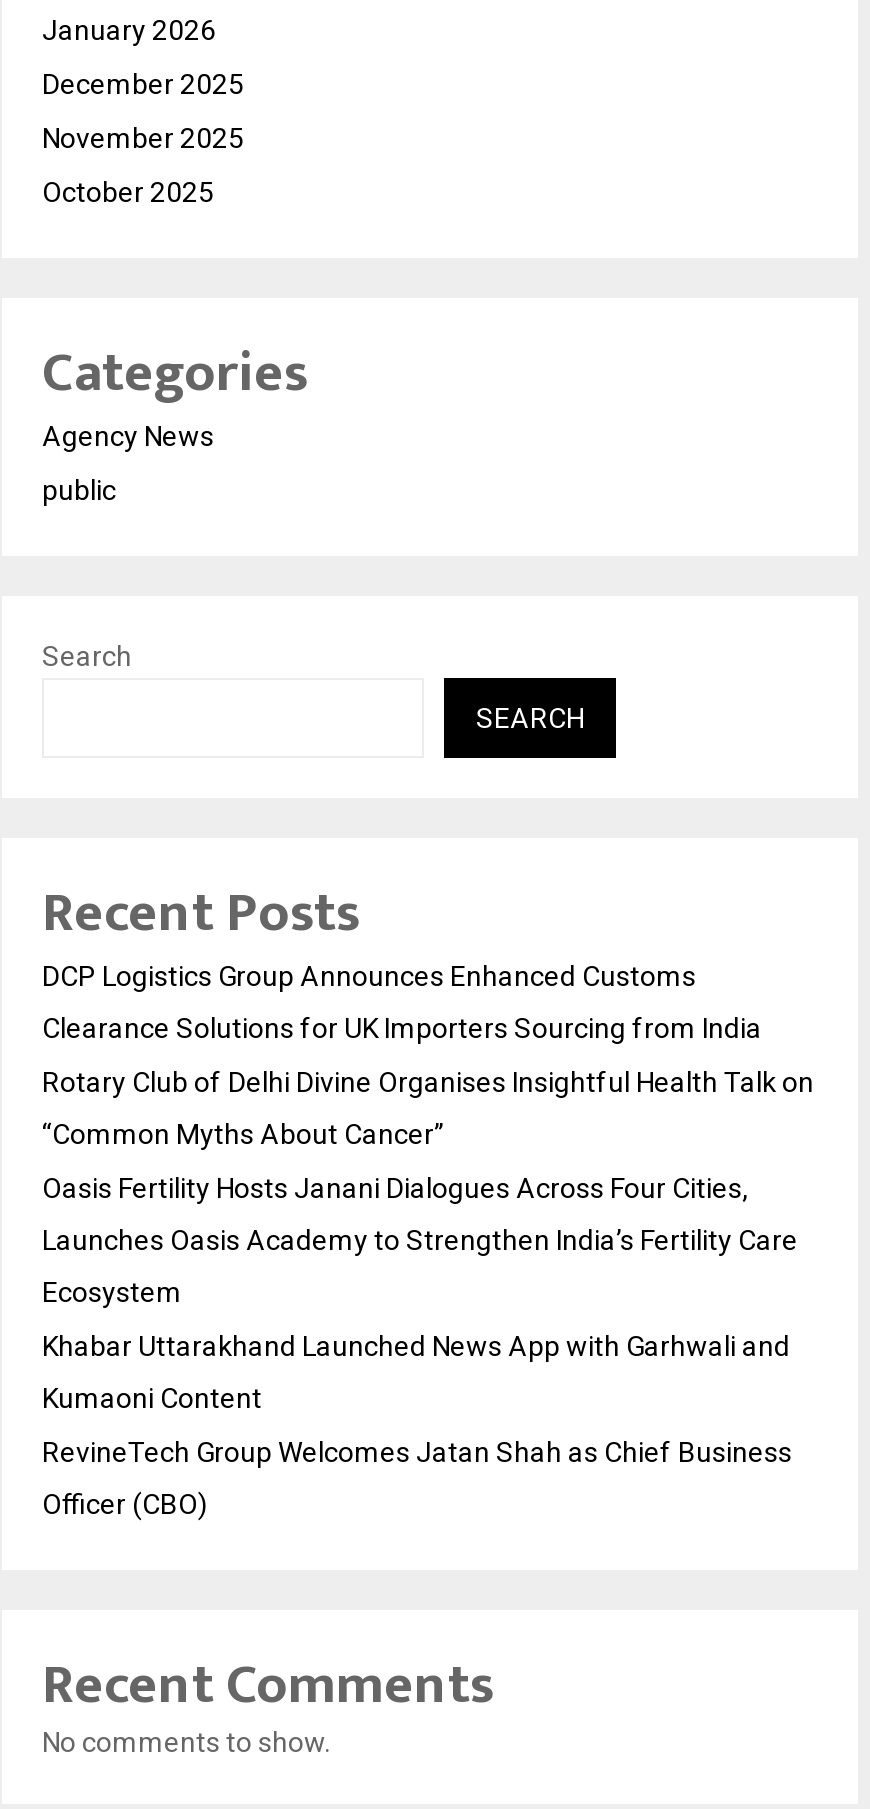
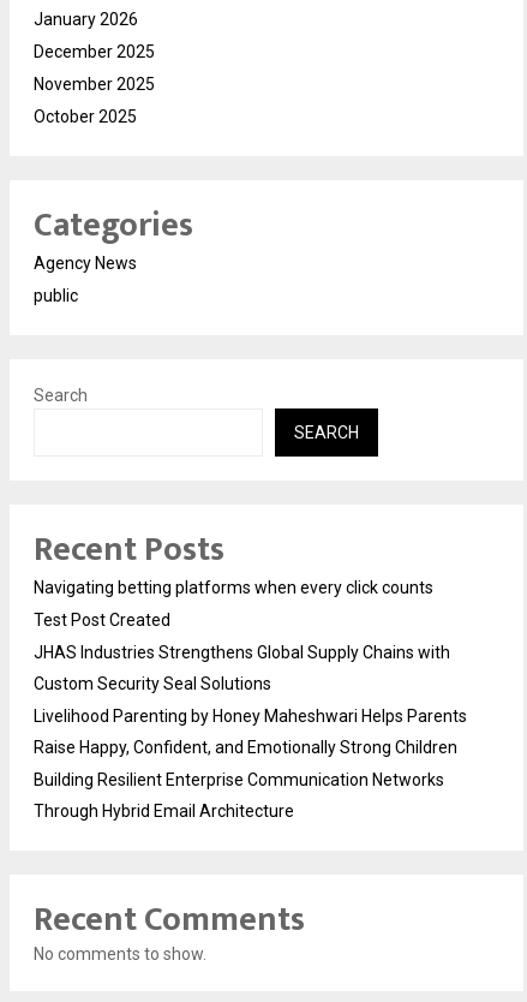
- DCP Logistics Group Announces Enhanced Customs
- Clearance Solutions for UK Importers Sourcing from India
- Rotary Club of Delhi Divine Organises Insightful Health Talk on
- “Common Myths About Cancer”
- Oasis Fertility Hosts Janani Dialogues Across Four Cities,
- Launches Oasis Academy to Strengthen India’s Fertility Care
- Ecosystem
- Khabar Uttarakhand Launched News App with Garhwali and
- Kumaoni Content
- RevineTech Group Welcomes Jatan Shah as Chief Business
- Officer (CBO)
+ Navigating betting platforms when every click counts
+ Test Post Created
+ JHAS Industries Strengthens Global Supply Chains with
+ Custom Security Seal Solutions
+ Livelihood Parenting by Honey Maheshwari Helps Parents
+ Raise Happy, Confident, and Emotionally Strong Children
+ Building Resilient Enterprise Communication Networks
+ Through Hybrid Email Architecture
